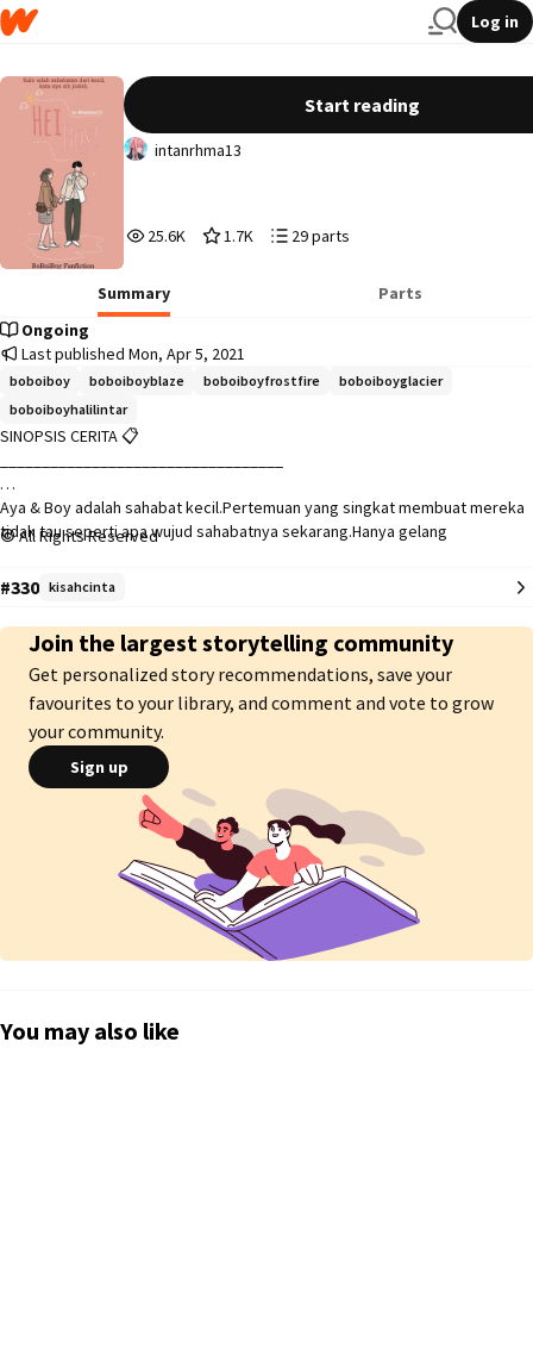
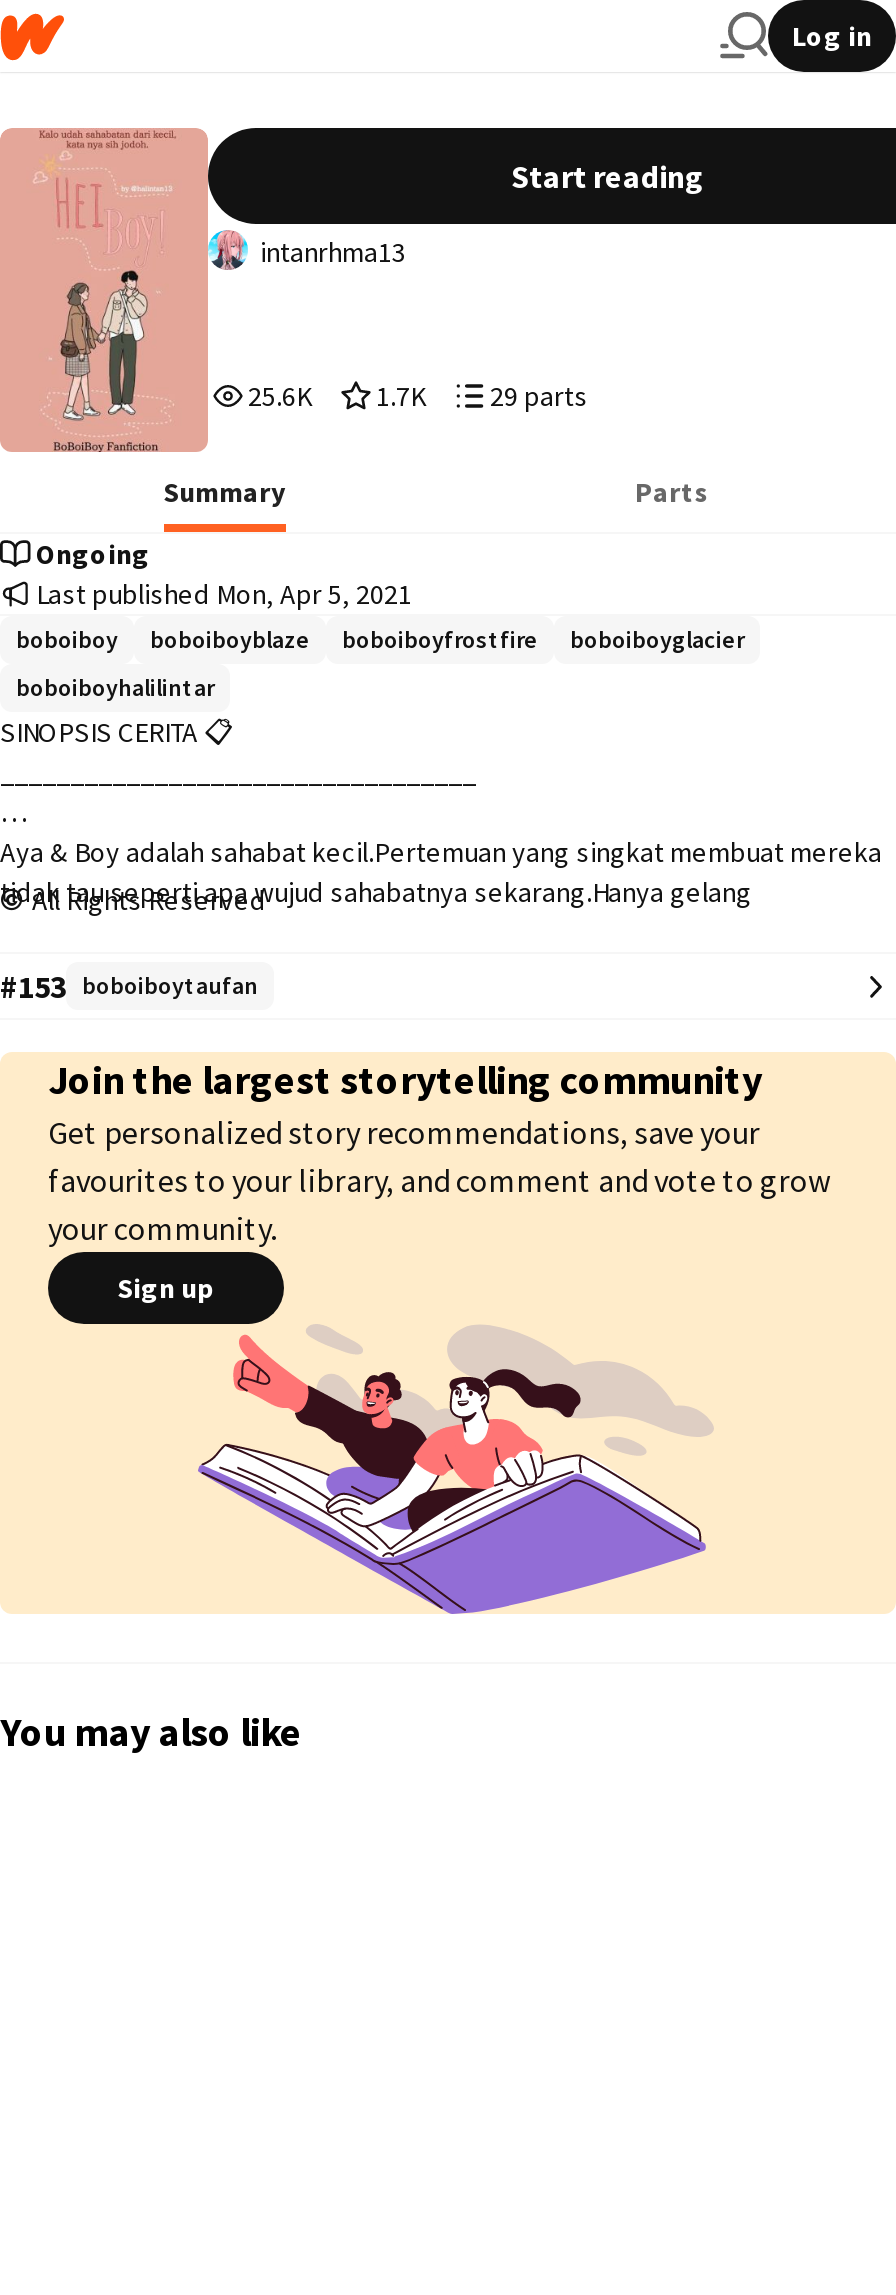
- #330 kisahcinta
+ #153 boboiboytaufan
